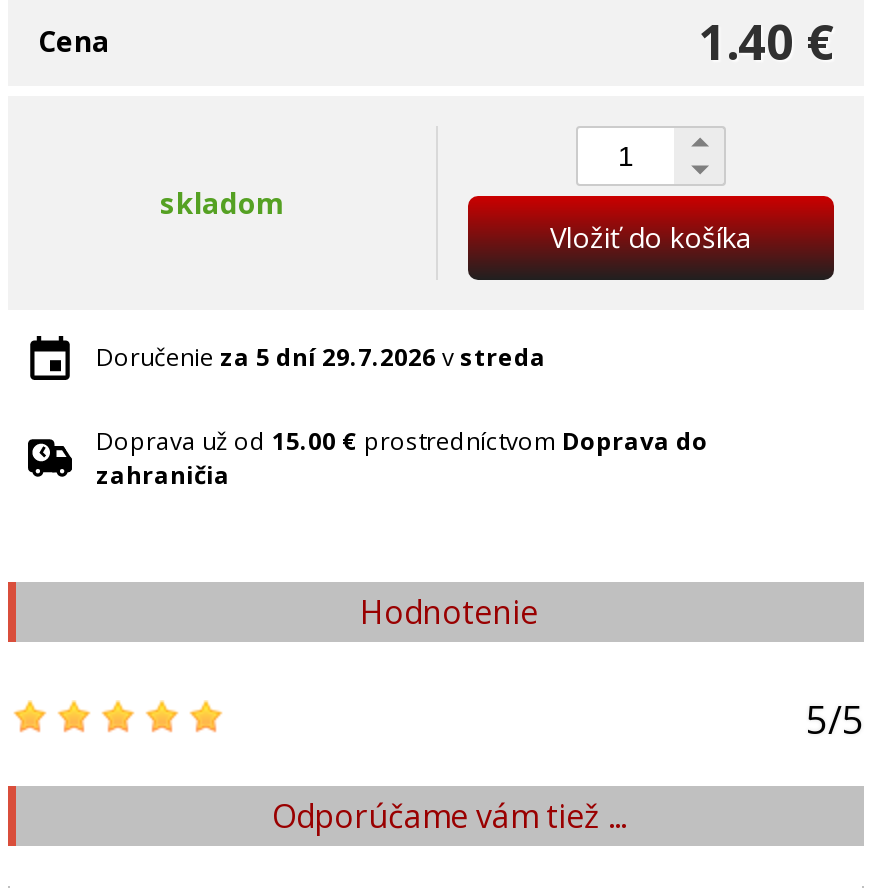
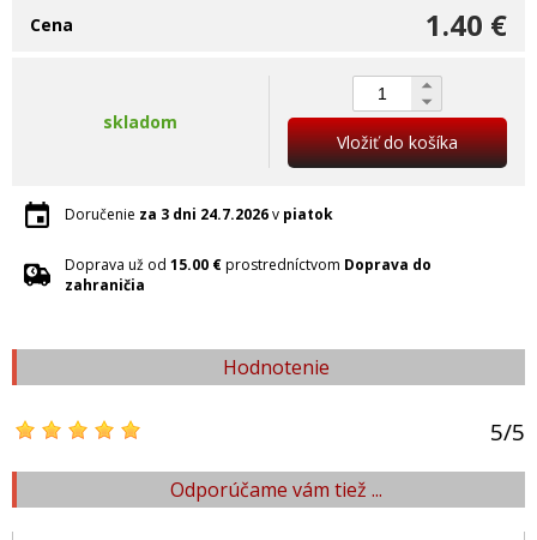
- Doručenie za 5 dní 29.7.2026 v streda
+ Doručenie za 3 dni 24.7.2026 v piatok
